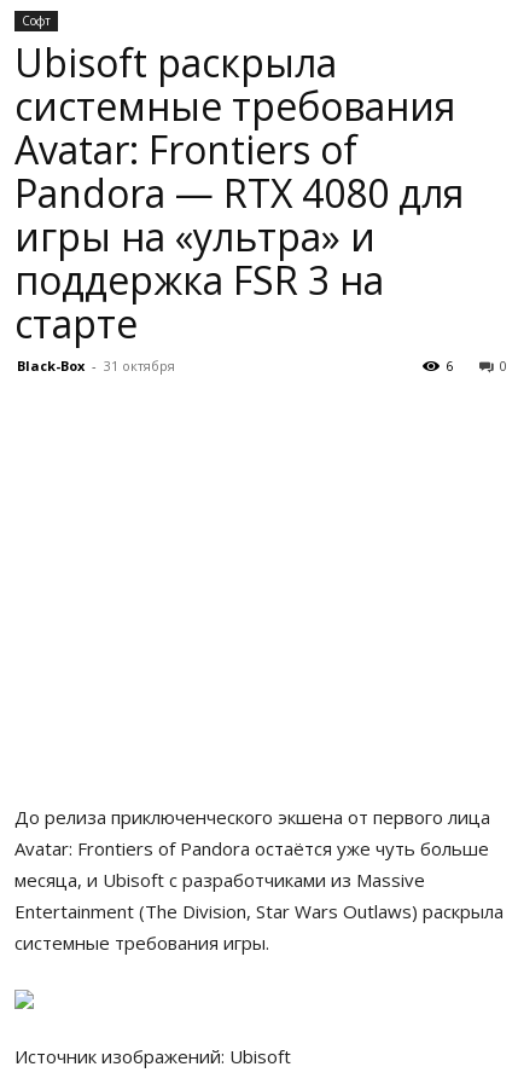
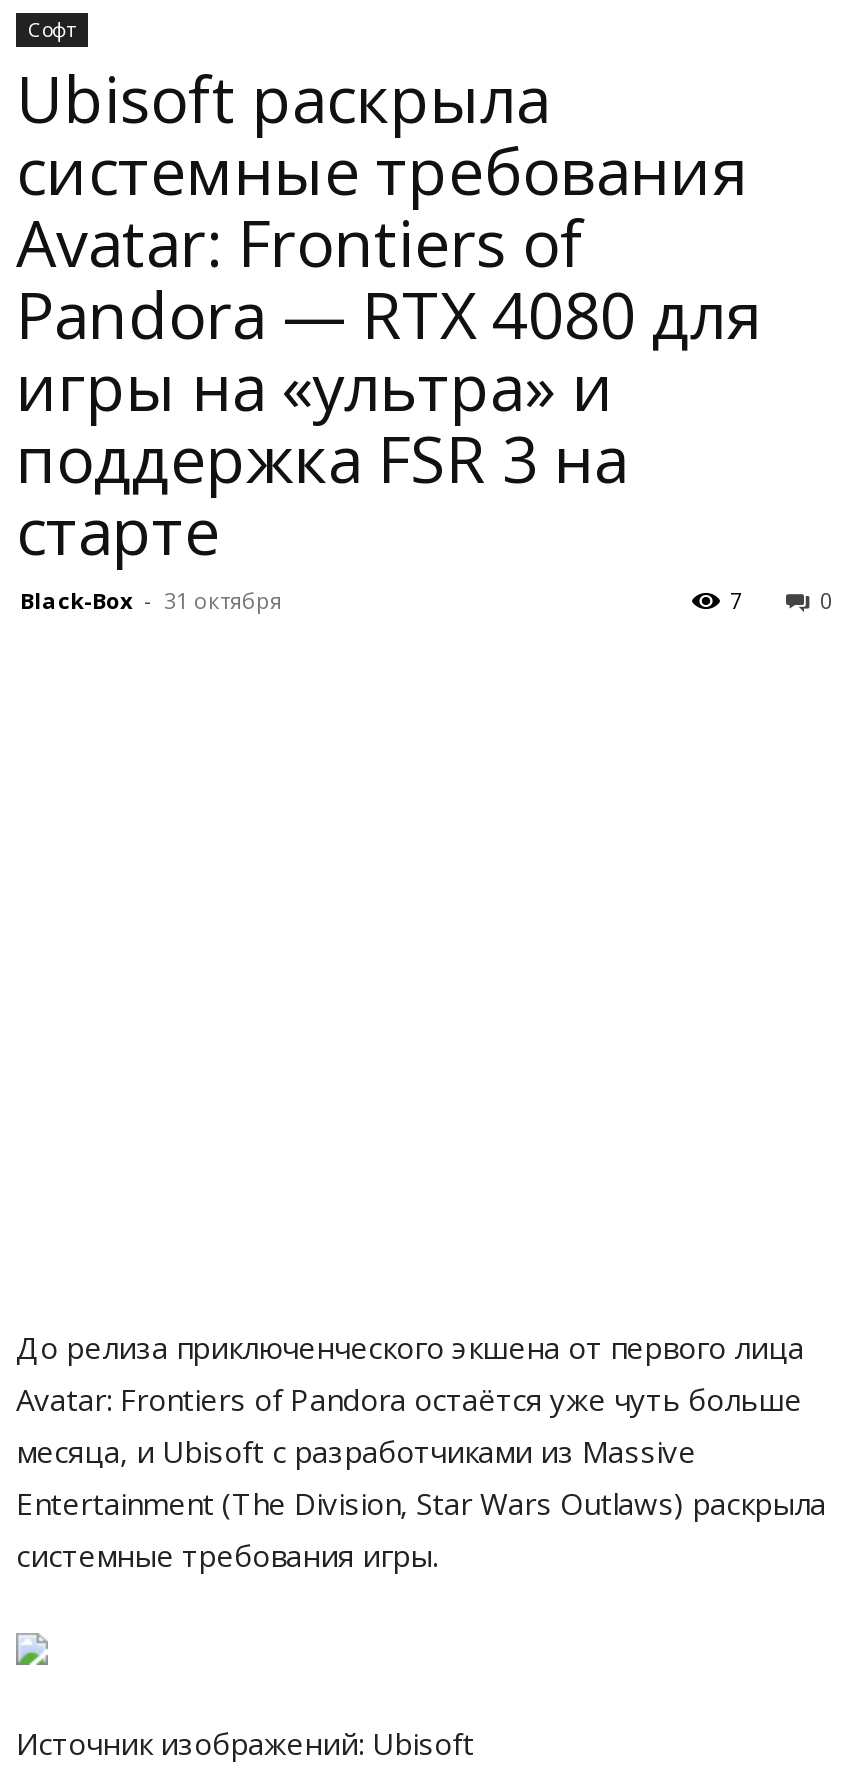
- 6
+ 7
